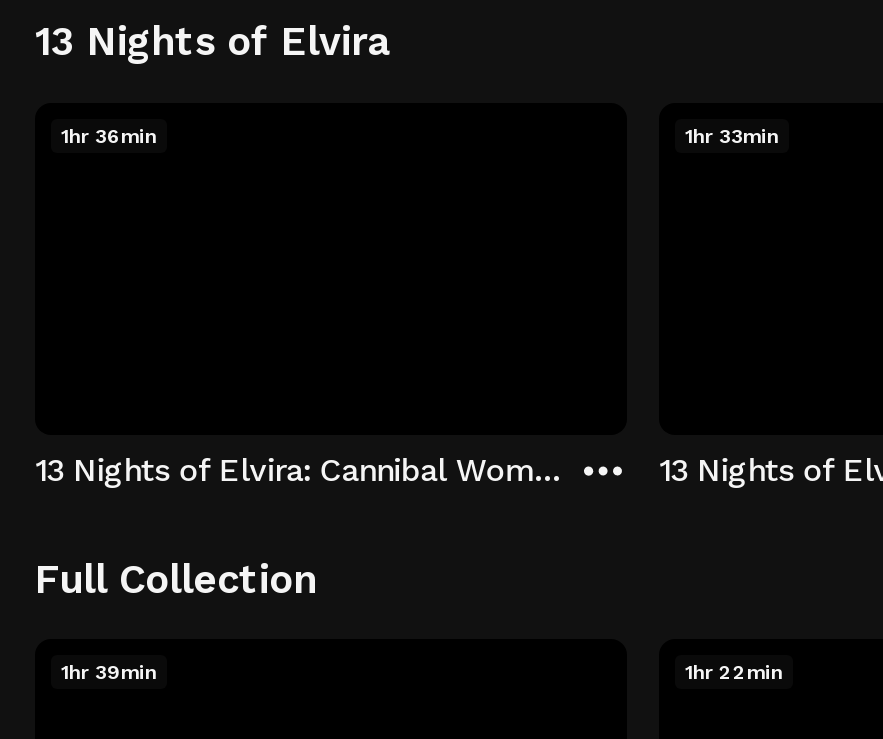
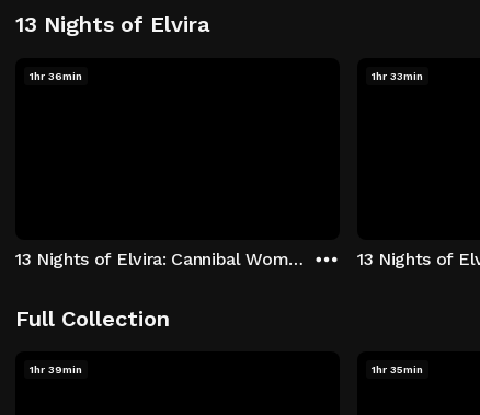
- 1hr 22min
+ 1hr 35min
